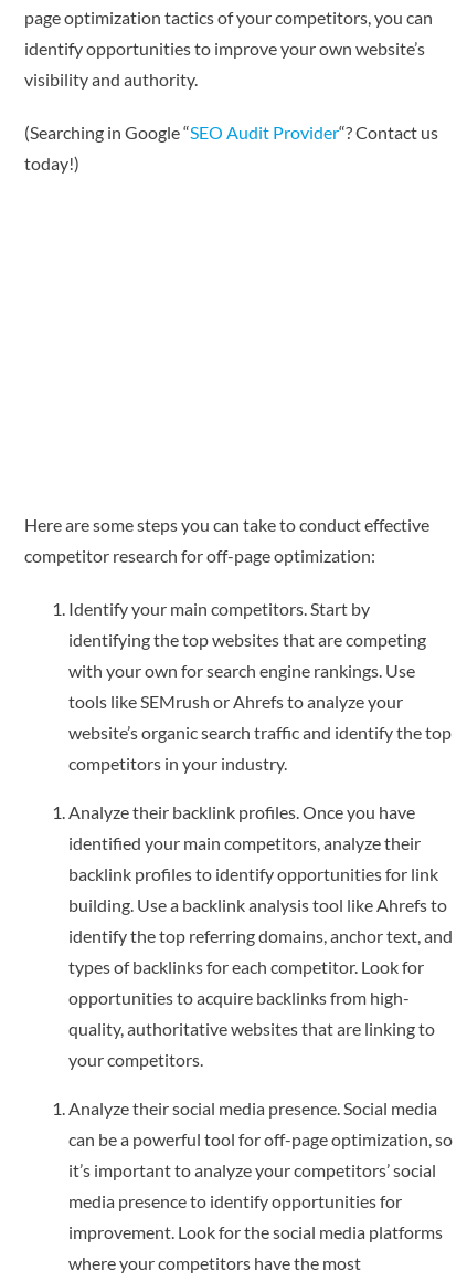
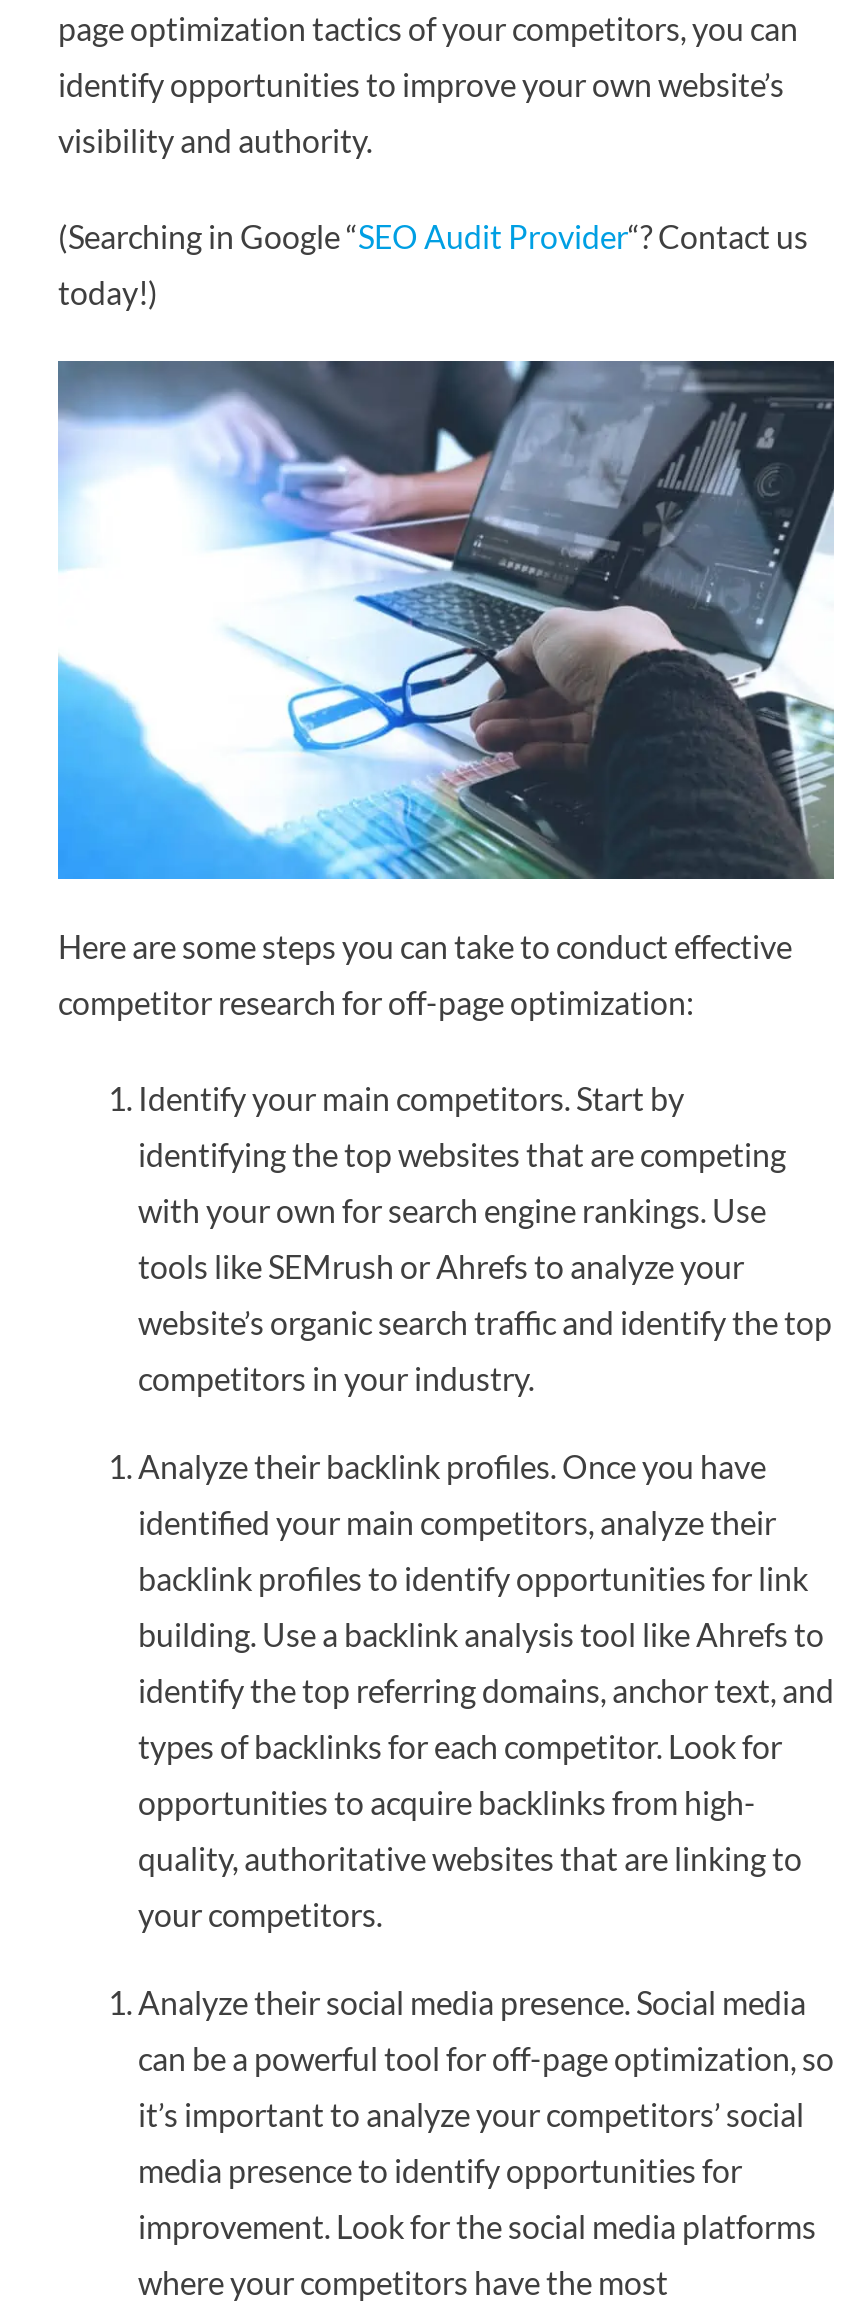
+ [image]
